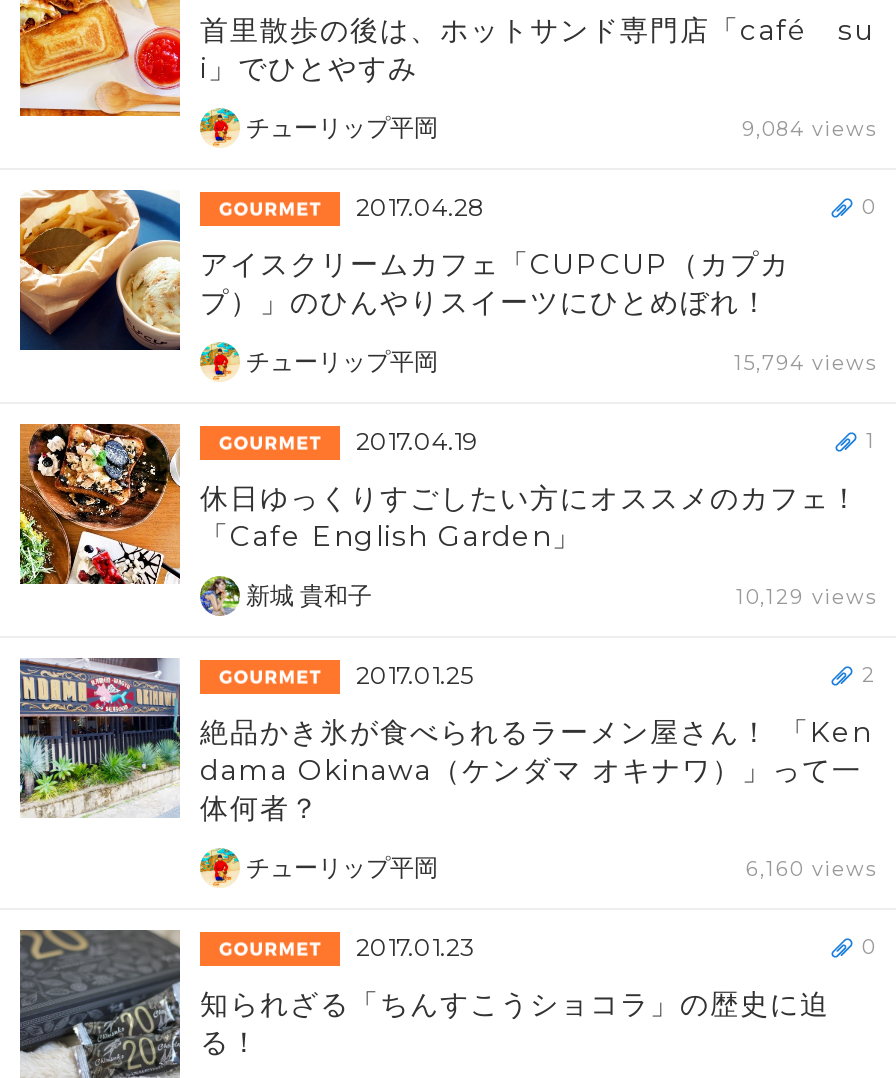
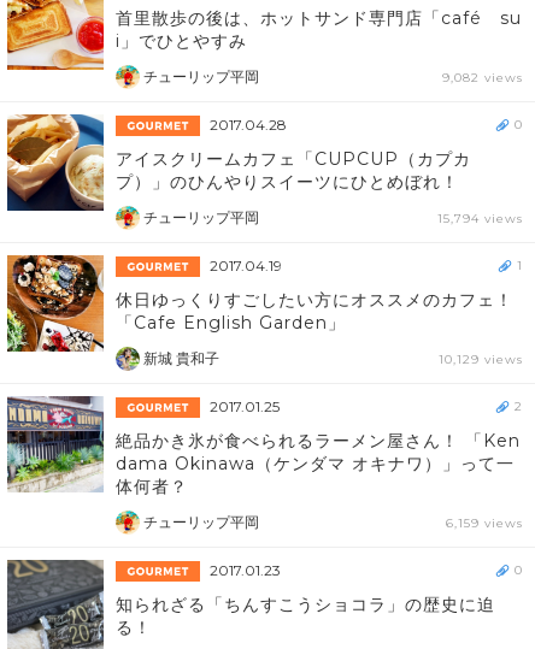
- 9,084 views
+ 9,082 views

- 6,160 views
+ 6,159 views
